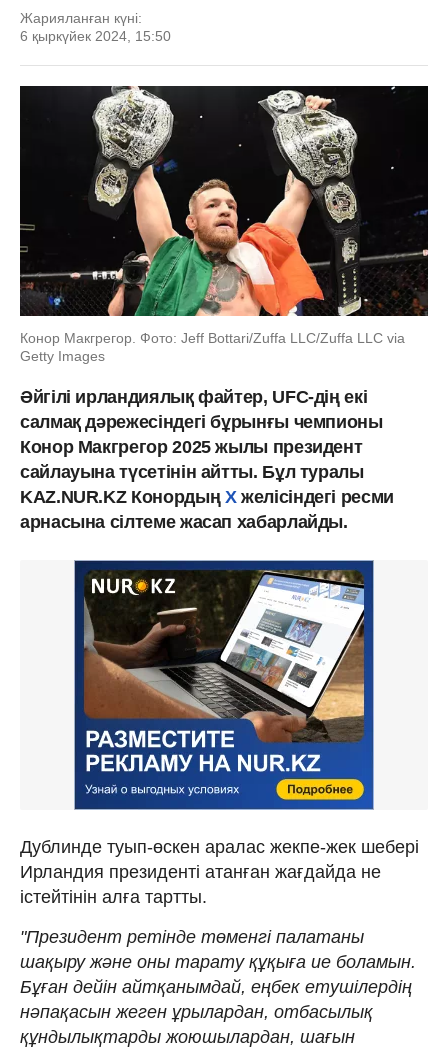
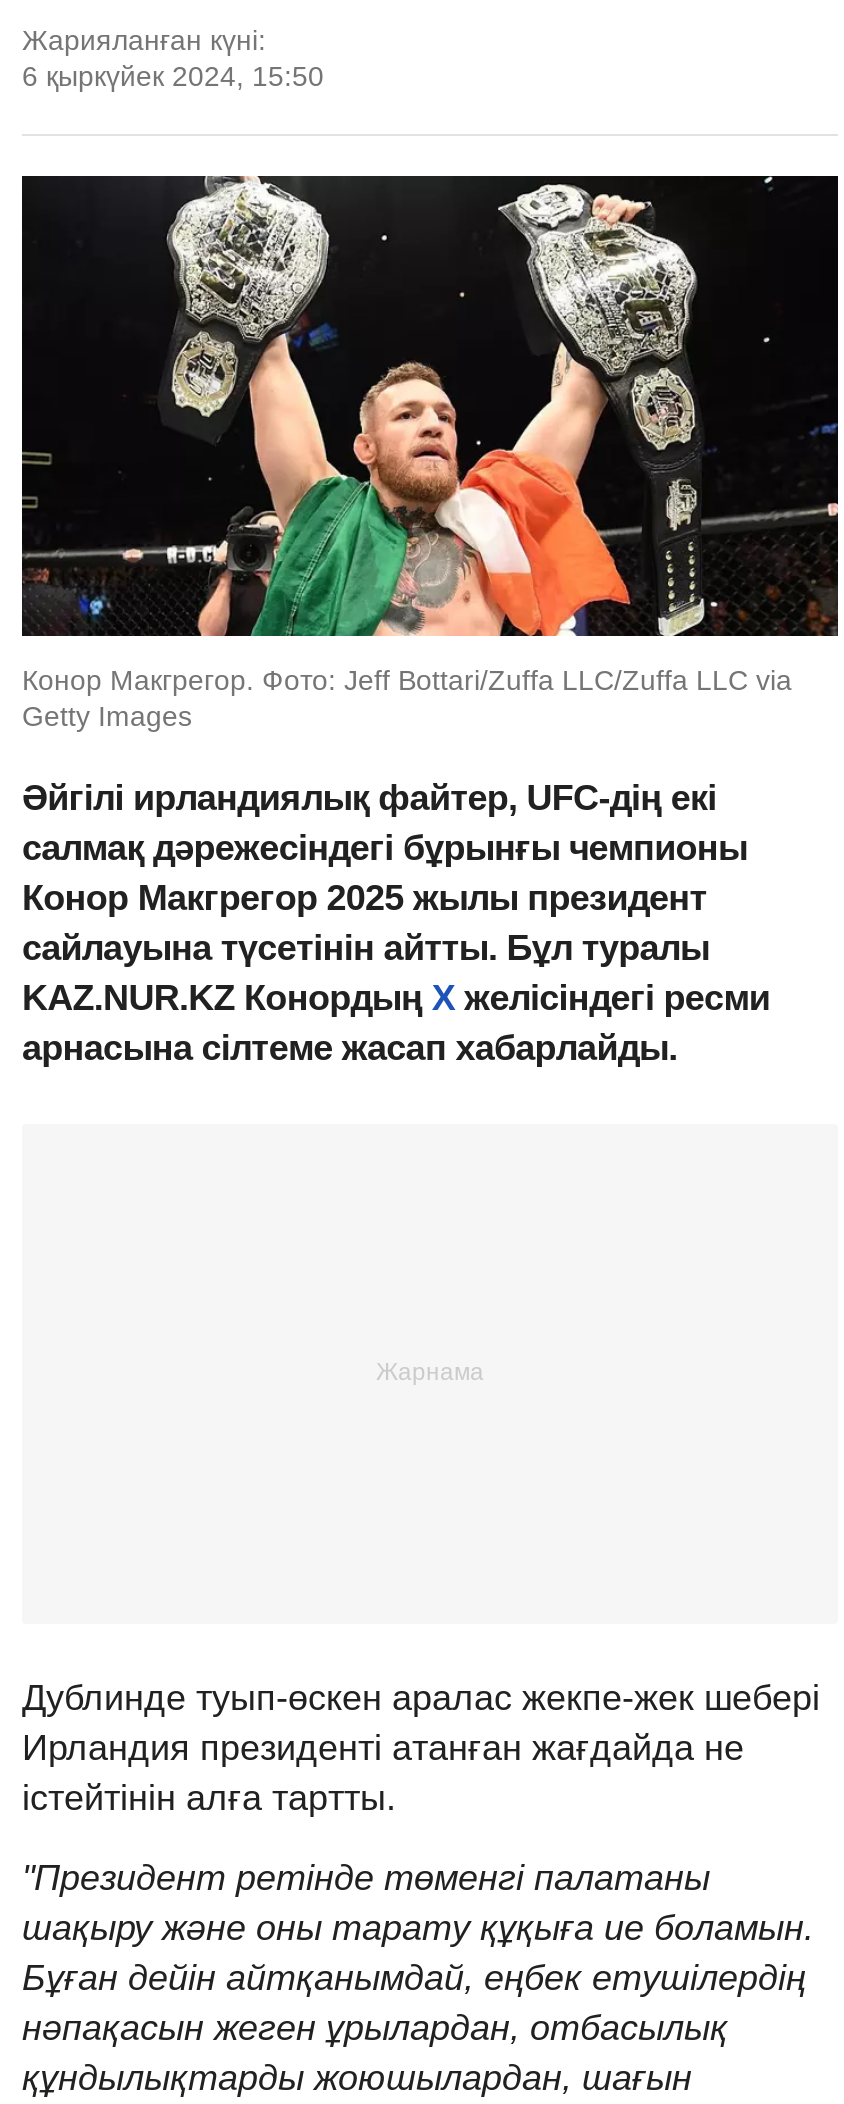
- [image]
